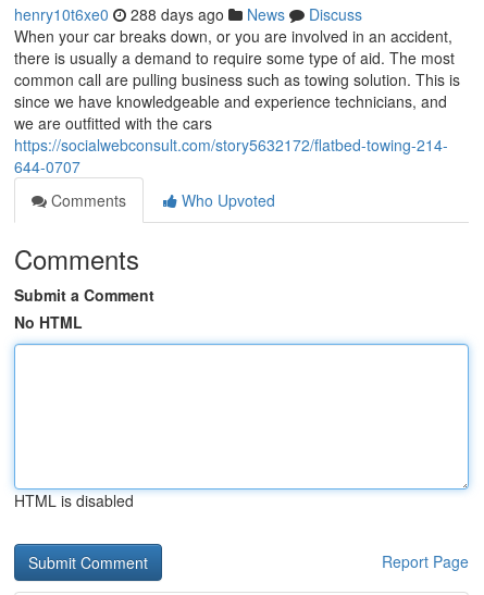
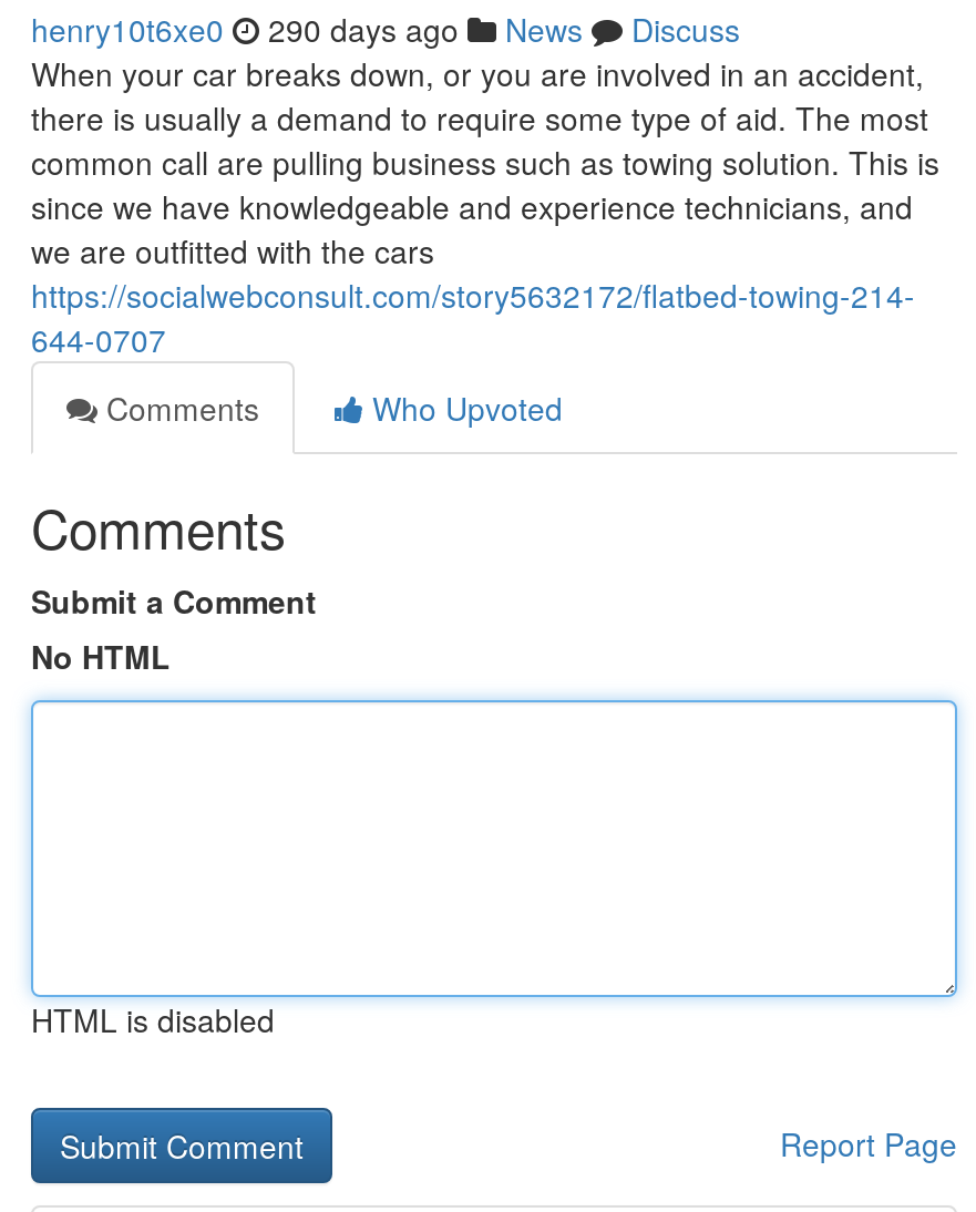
- henry10t6xe0 288 days ago News Discuss
+ henry10t6xe0 290 days ago News Discuss
